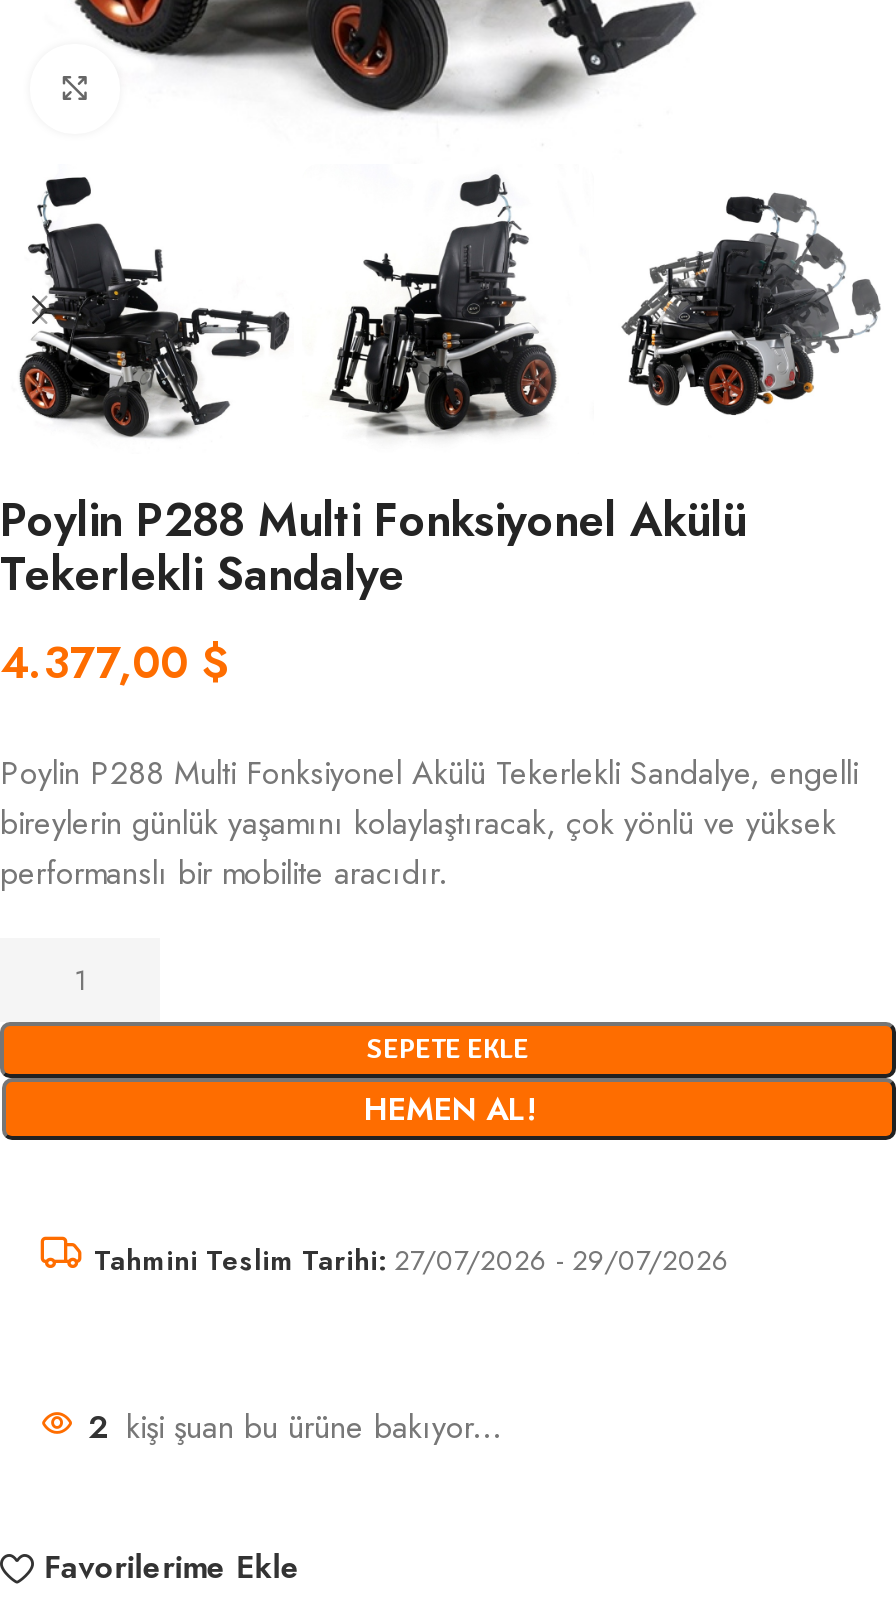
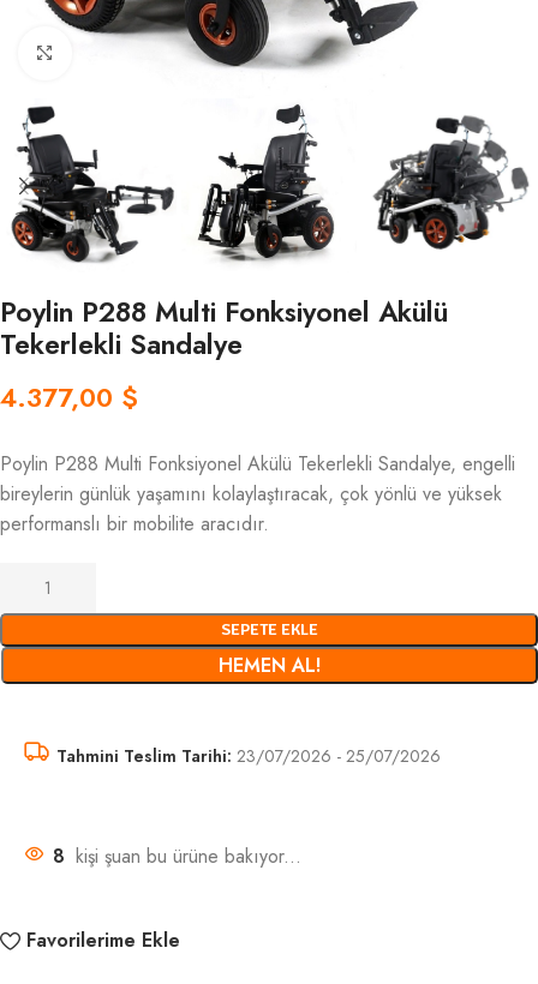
- Tahmini Teslim Tarihi: 27/07/2026 - 29/07/2026
+ Tahmini Teslim Tarihi: 23/07/2026 - 25/07/2026

- 2 kişi şuan bu ürüne bakıyor...
+ 8 kişi şuan bu ürüne bakıyor...
